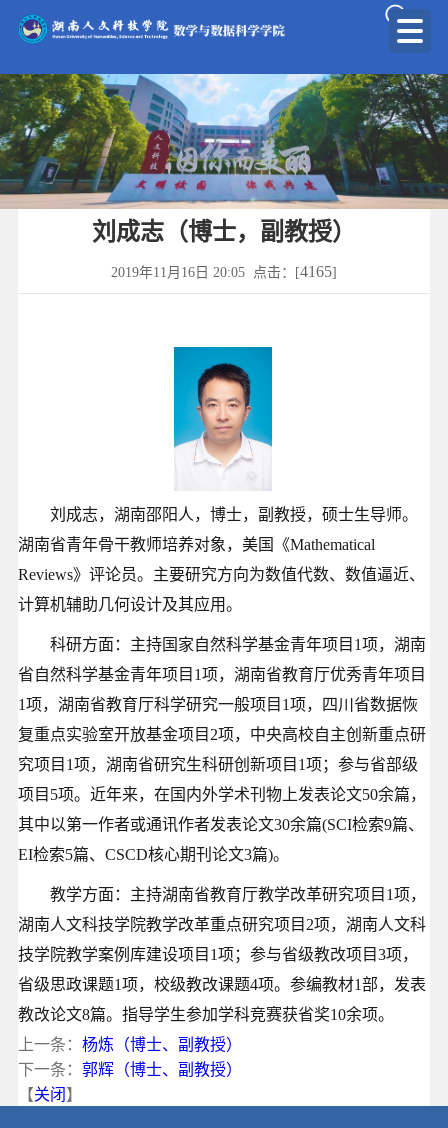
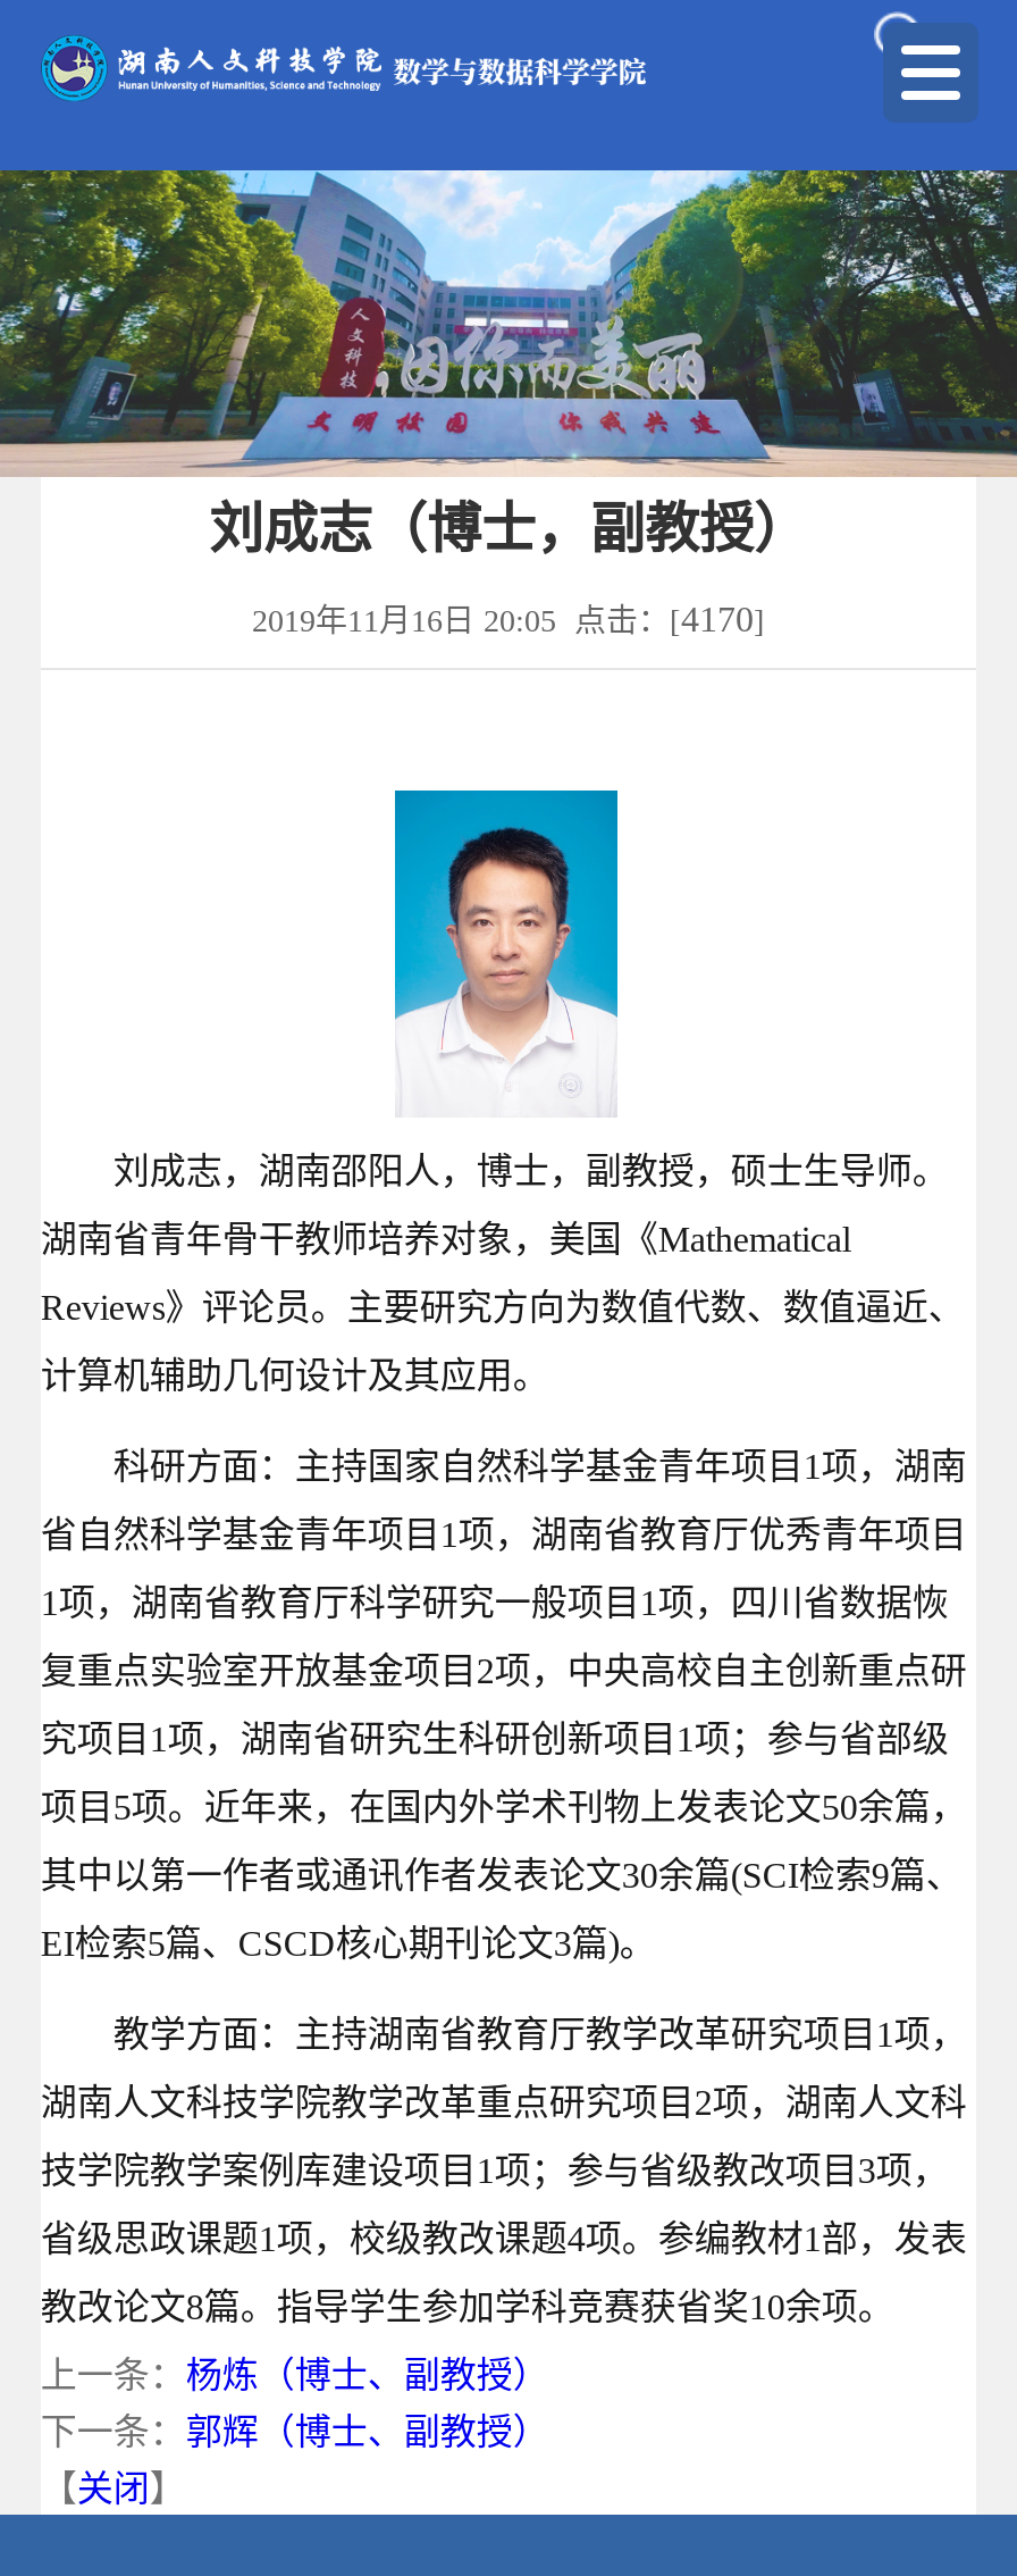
- 2019年11月16日 20:05 点击：[4165]
+ 2019年11月16日 20:05 点击：[4170]
